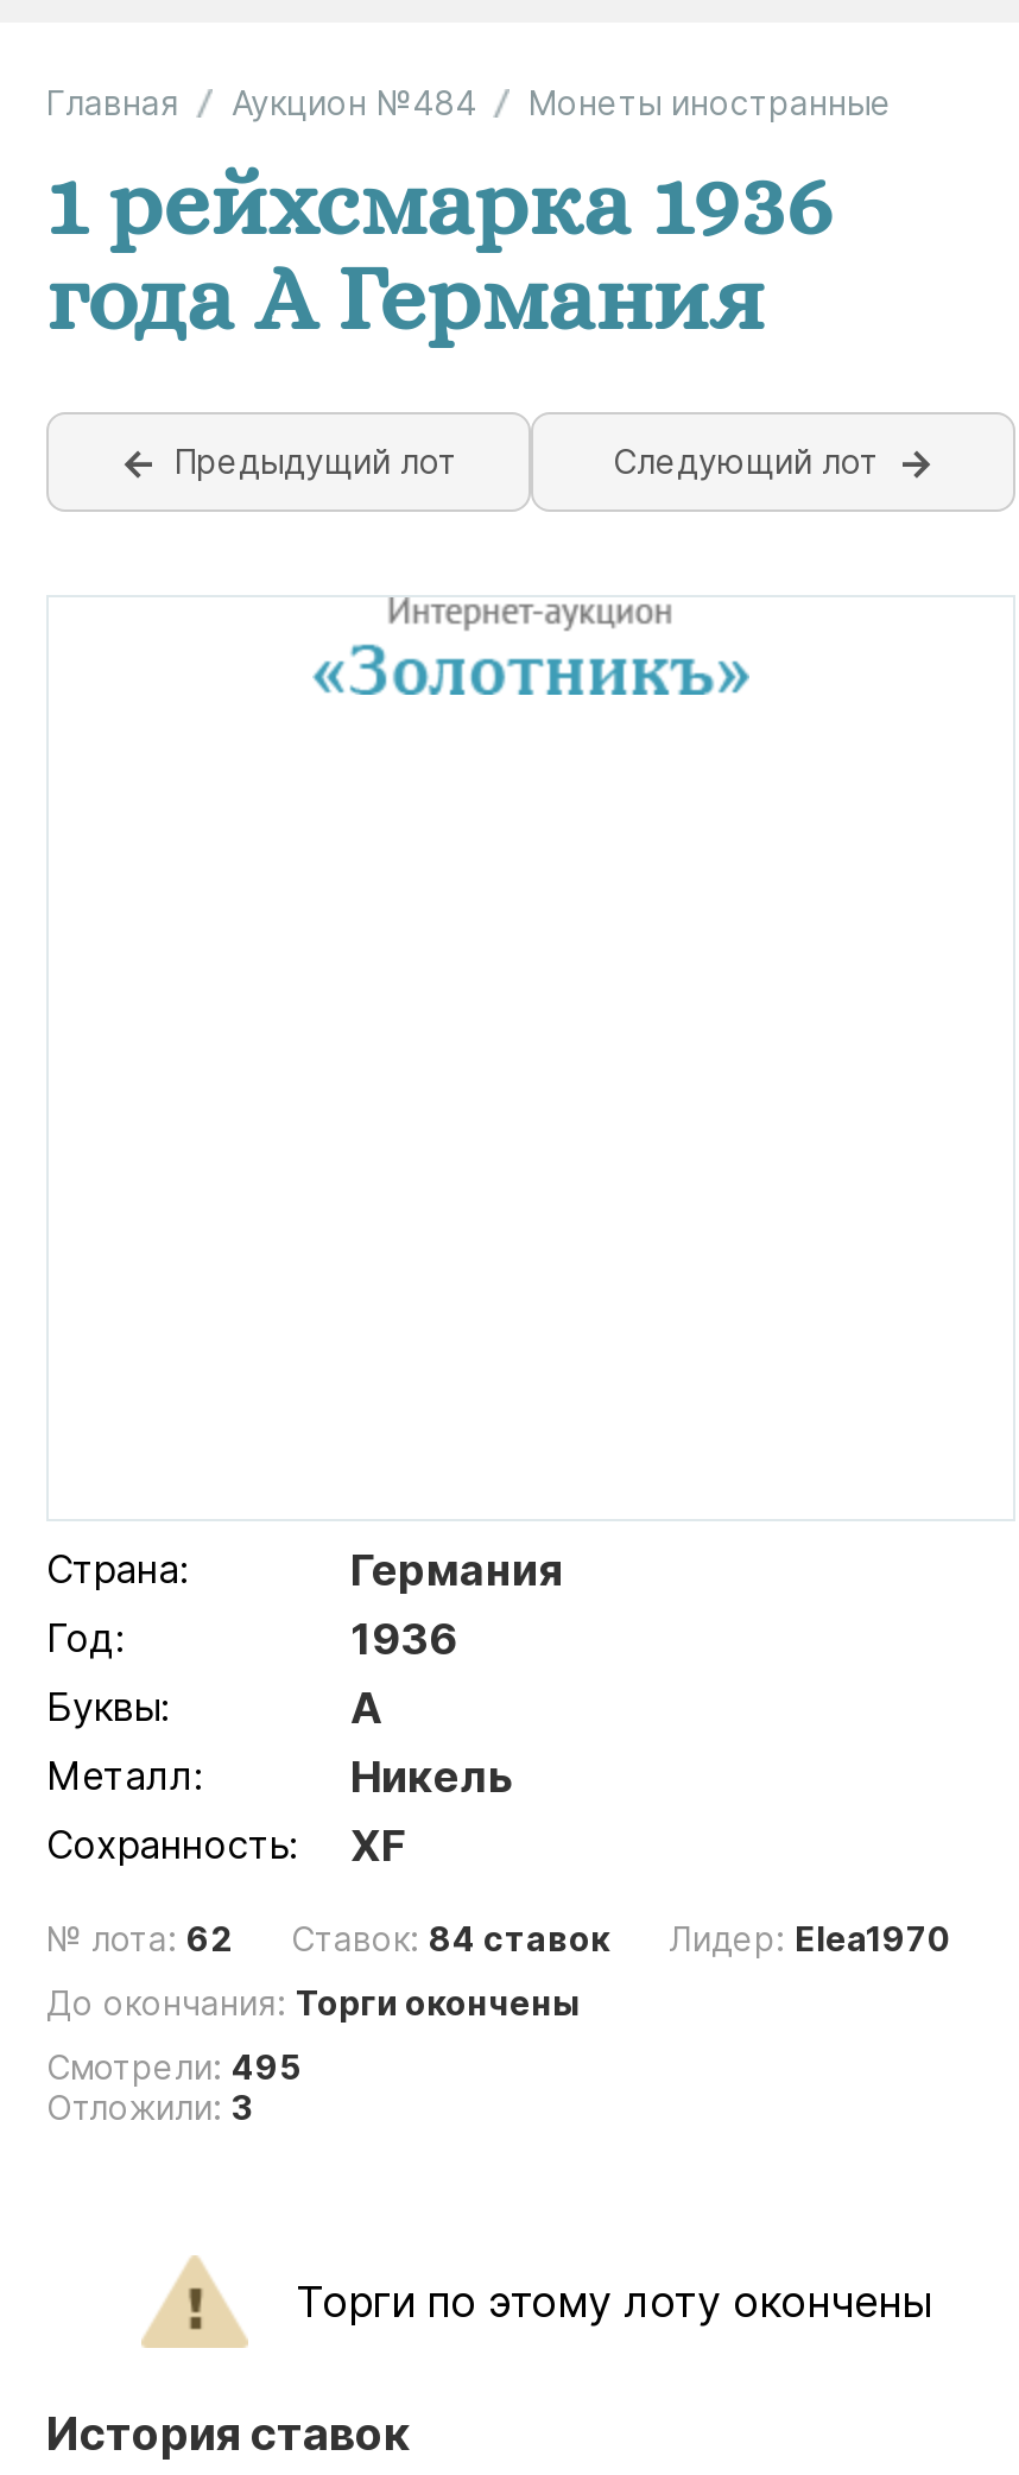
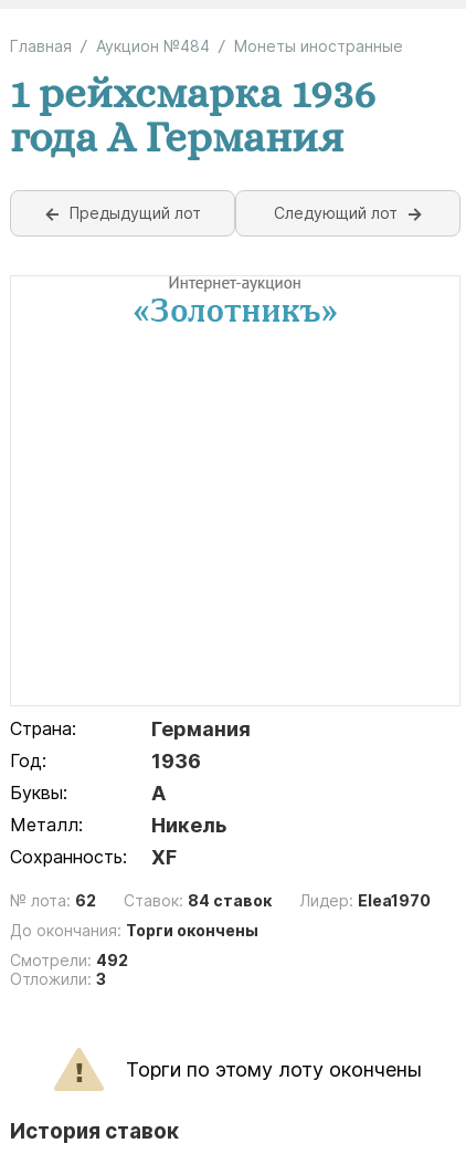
- Смотрели: 495
+ Смотрели: 492
